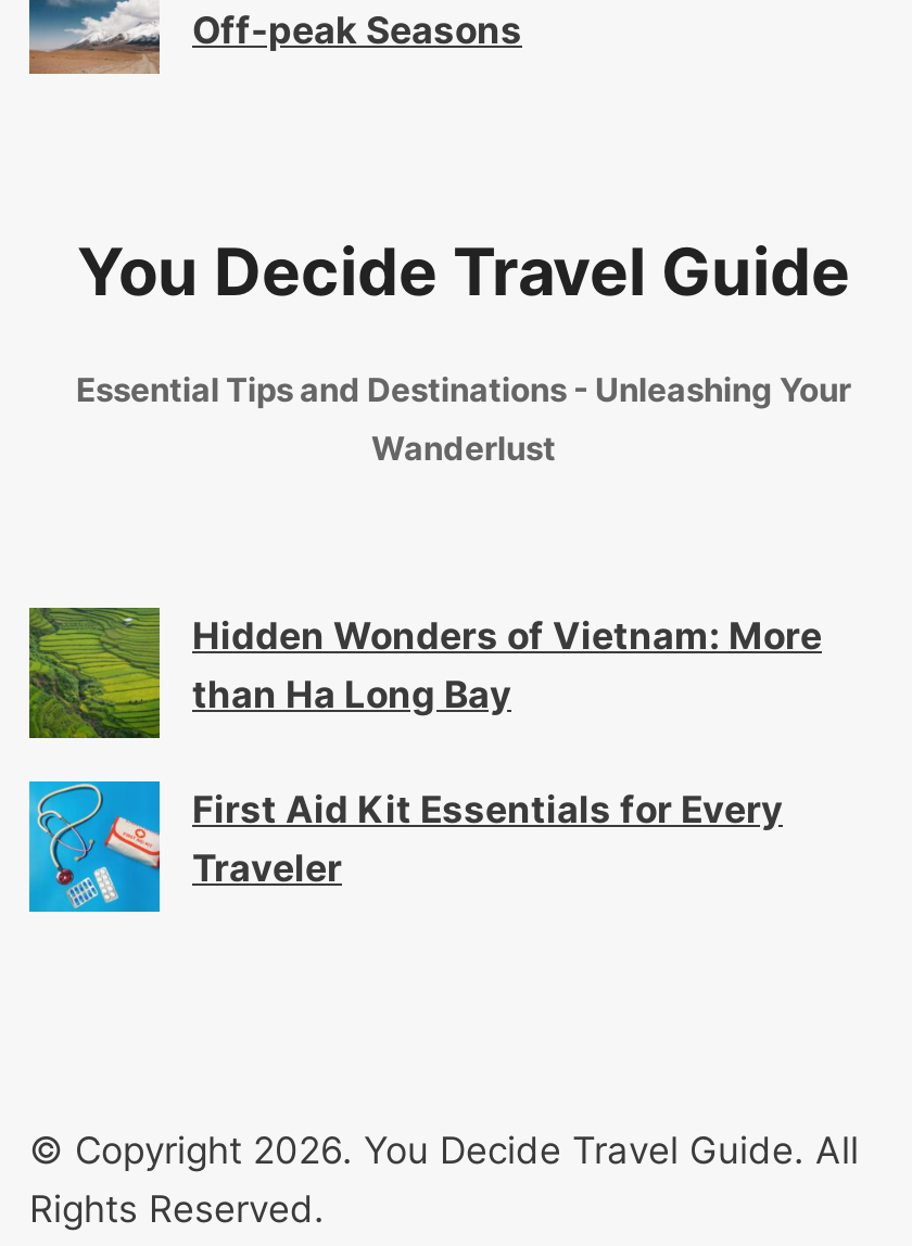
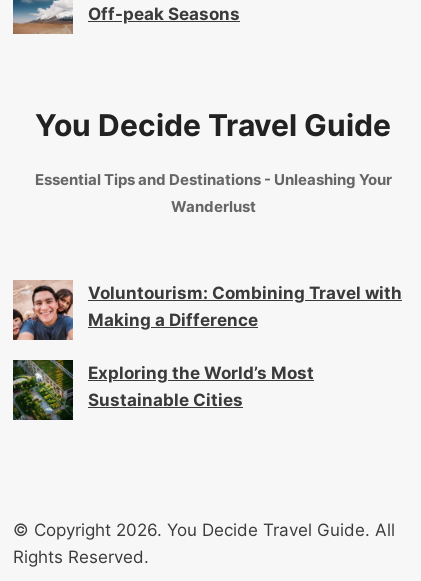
- [image]
- Hidden Wonders of Vietnam: More
- than Ha Long Bay
+ [image]
+ Voluntourism: Combining Travel with
+ Making a Difference

- [image]
- First Aid Kit Essentials for Every
- Traveler
+ [image]
+ Exploring the World’s Most
+ Sustainable Cities
